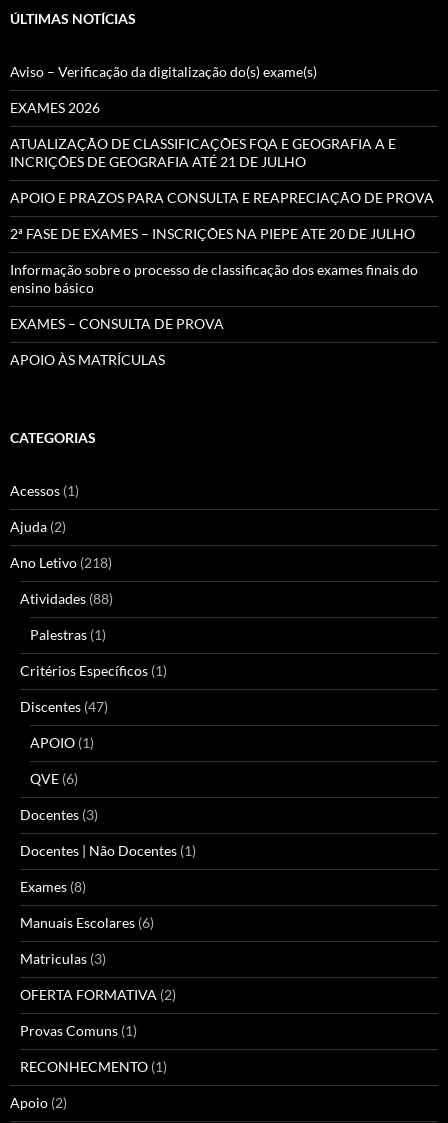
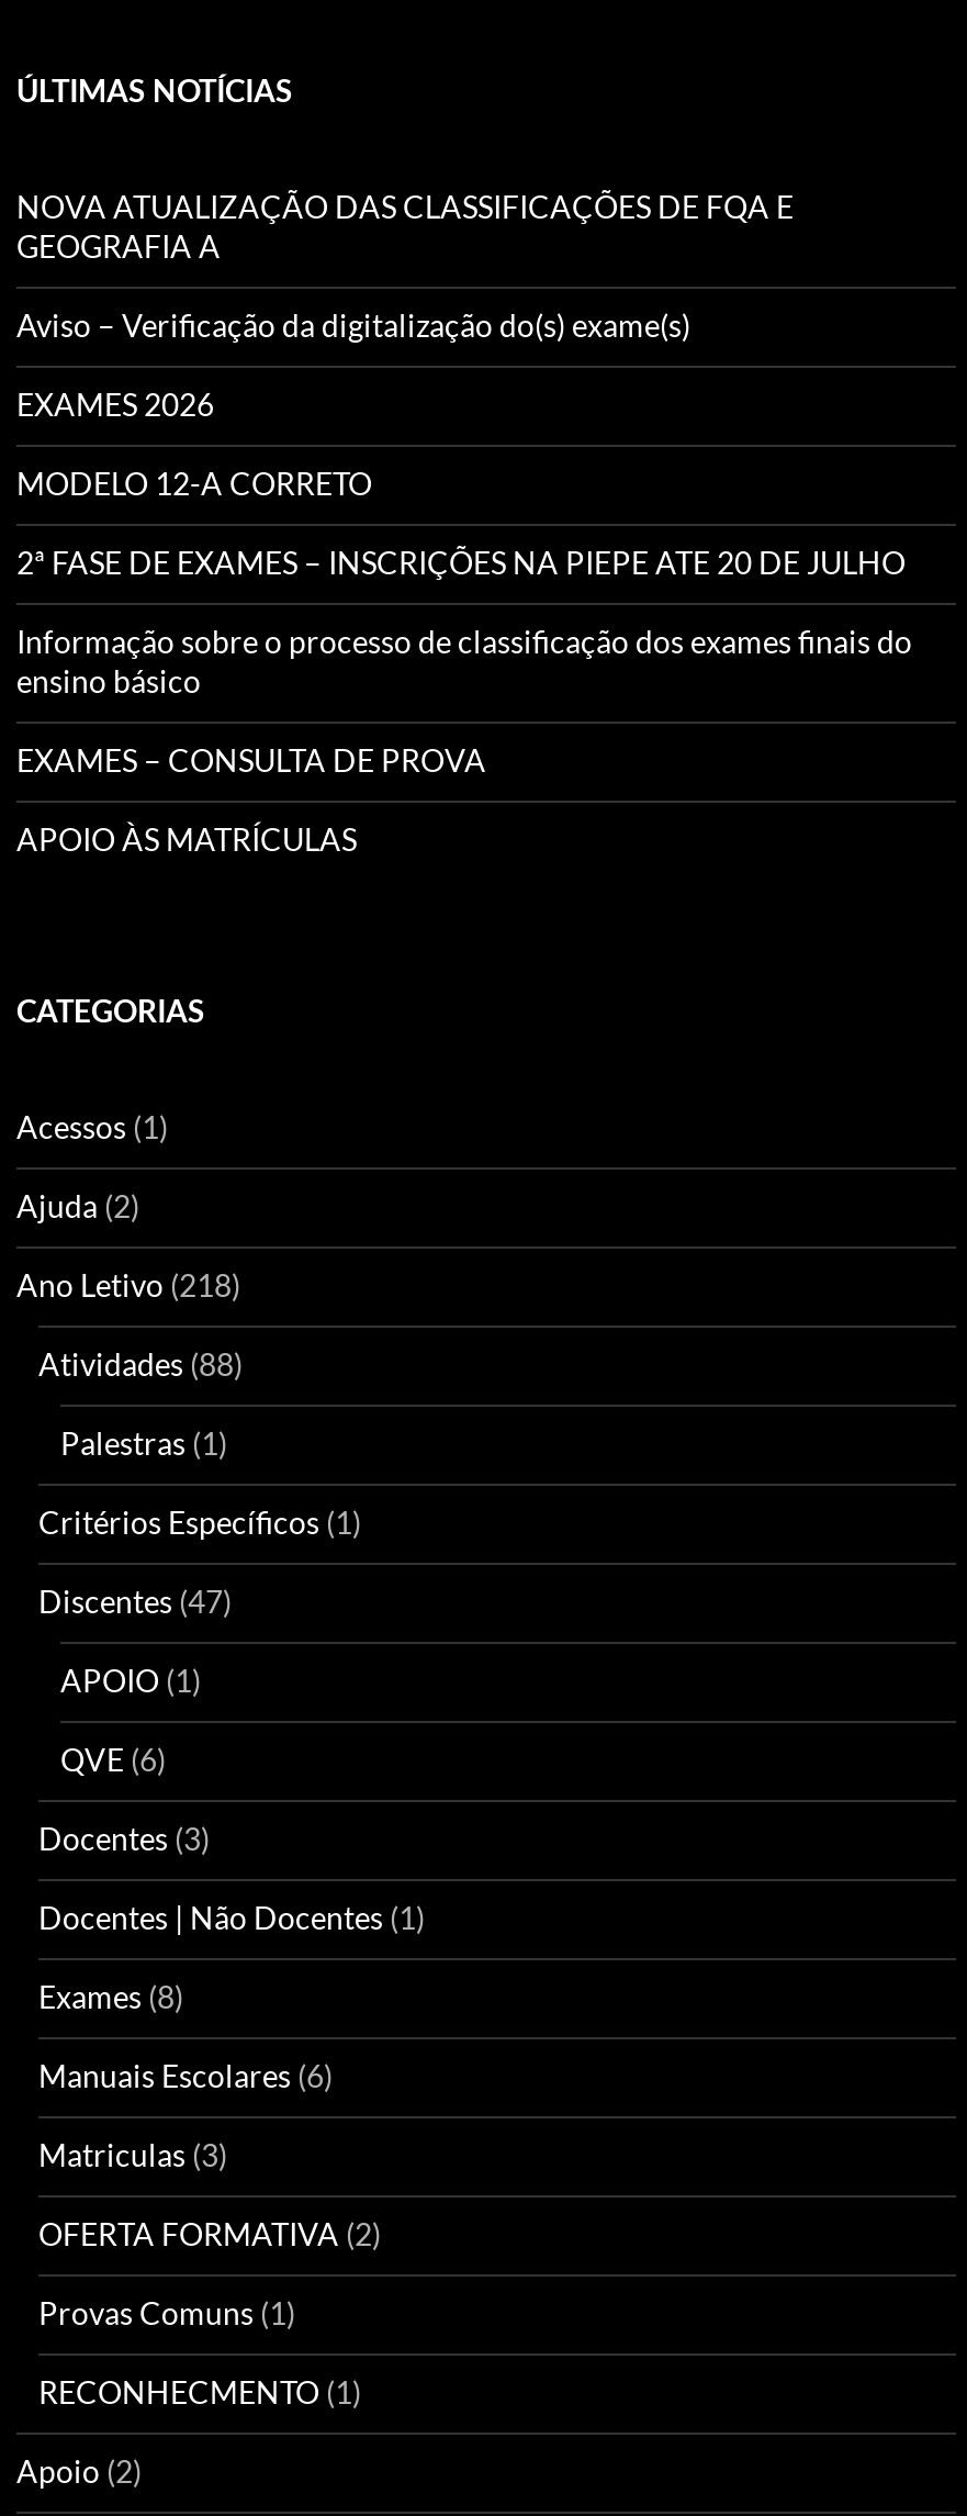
+ NOVA ATUALIZAÇÃO DAS CLASSIFICAÇÕES DE FQA E
+ GEOGRAFIA A

moved down: Aviso – Verificação da digitalização do(s) exame(s) | EXAMES 2026

- ATUALIZAÇÃO DE CLASSIFICAÇÕES FQA E GEOGRAFIA A E
- INCRIÇÕES DE GEOGRAFIA ATÉ 21 DE JULHO
- APOIO E PRAZOS PARA CONSULTA E REAPRECIAÇÃO DE PROVA
+ MODELO 12-A CORRETO
